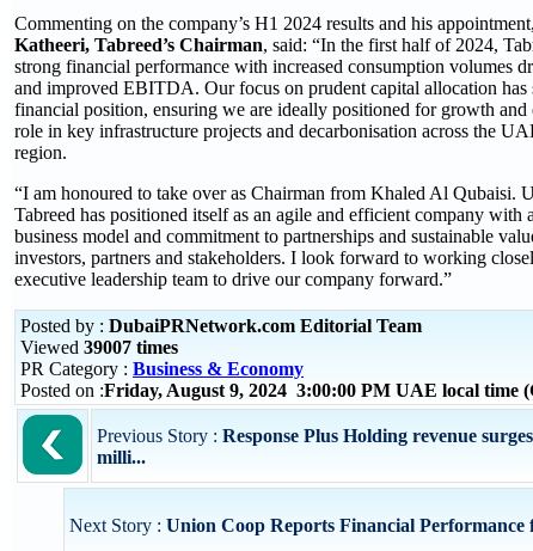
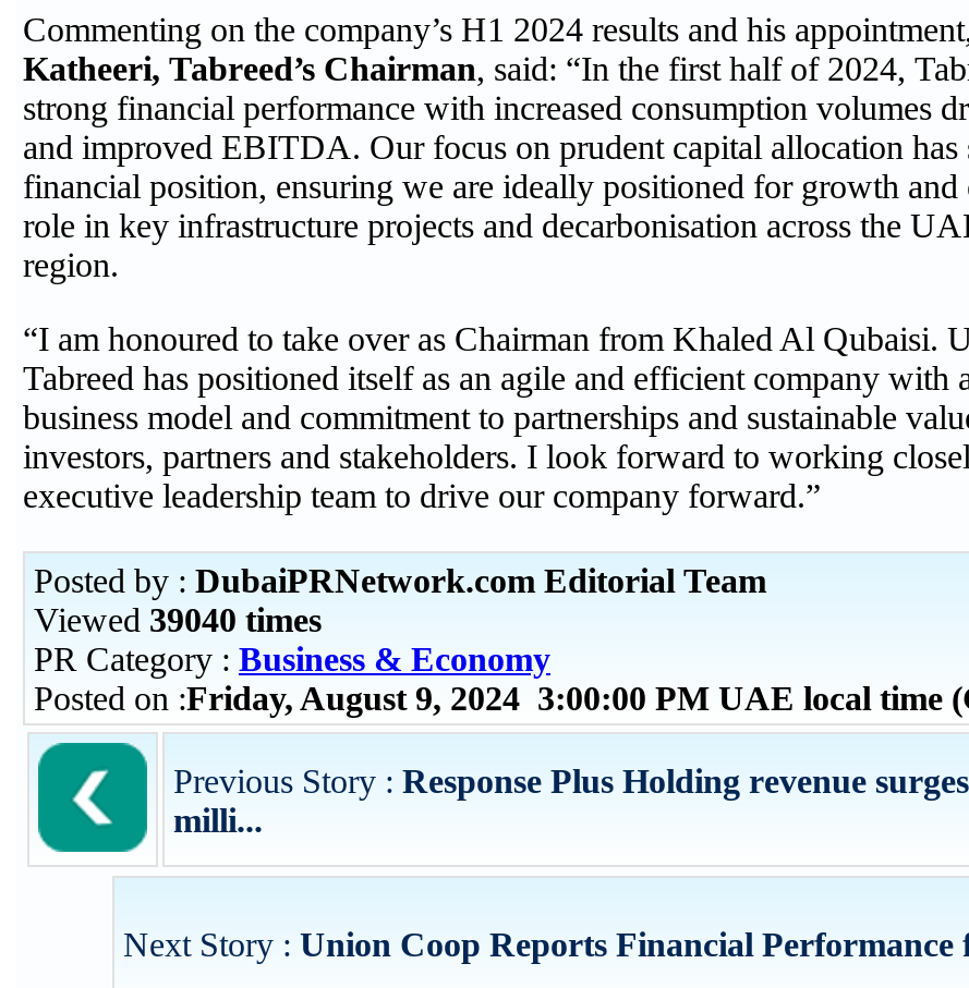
- Viewed 39007 times
+ Viewed 39040 times
